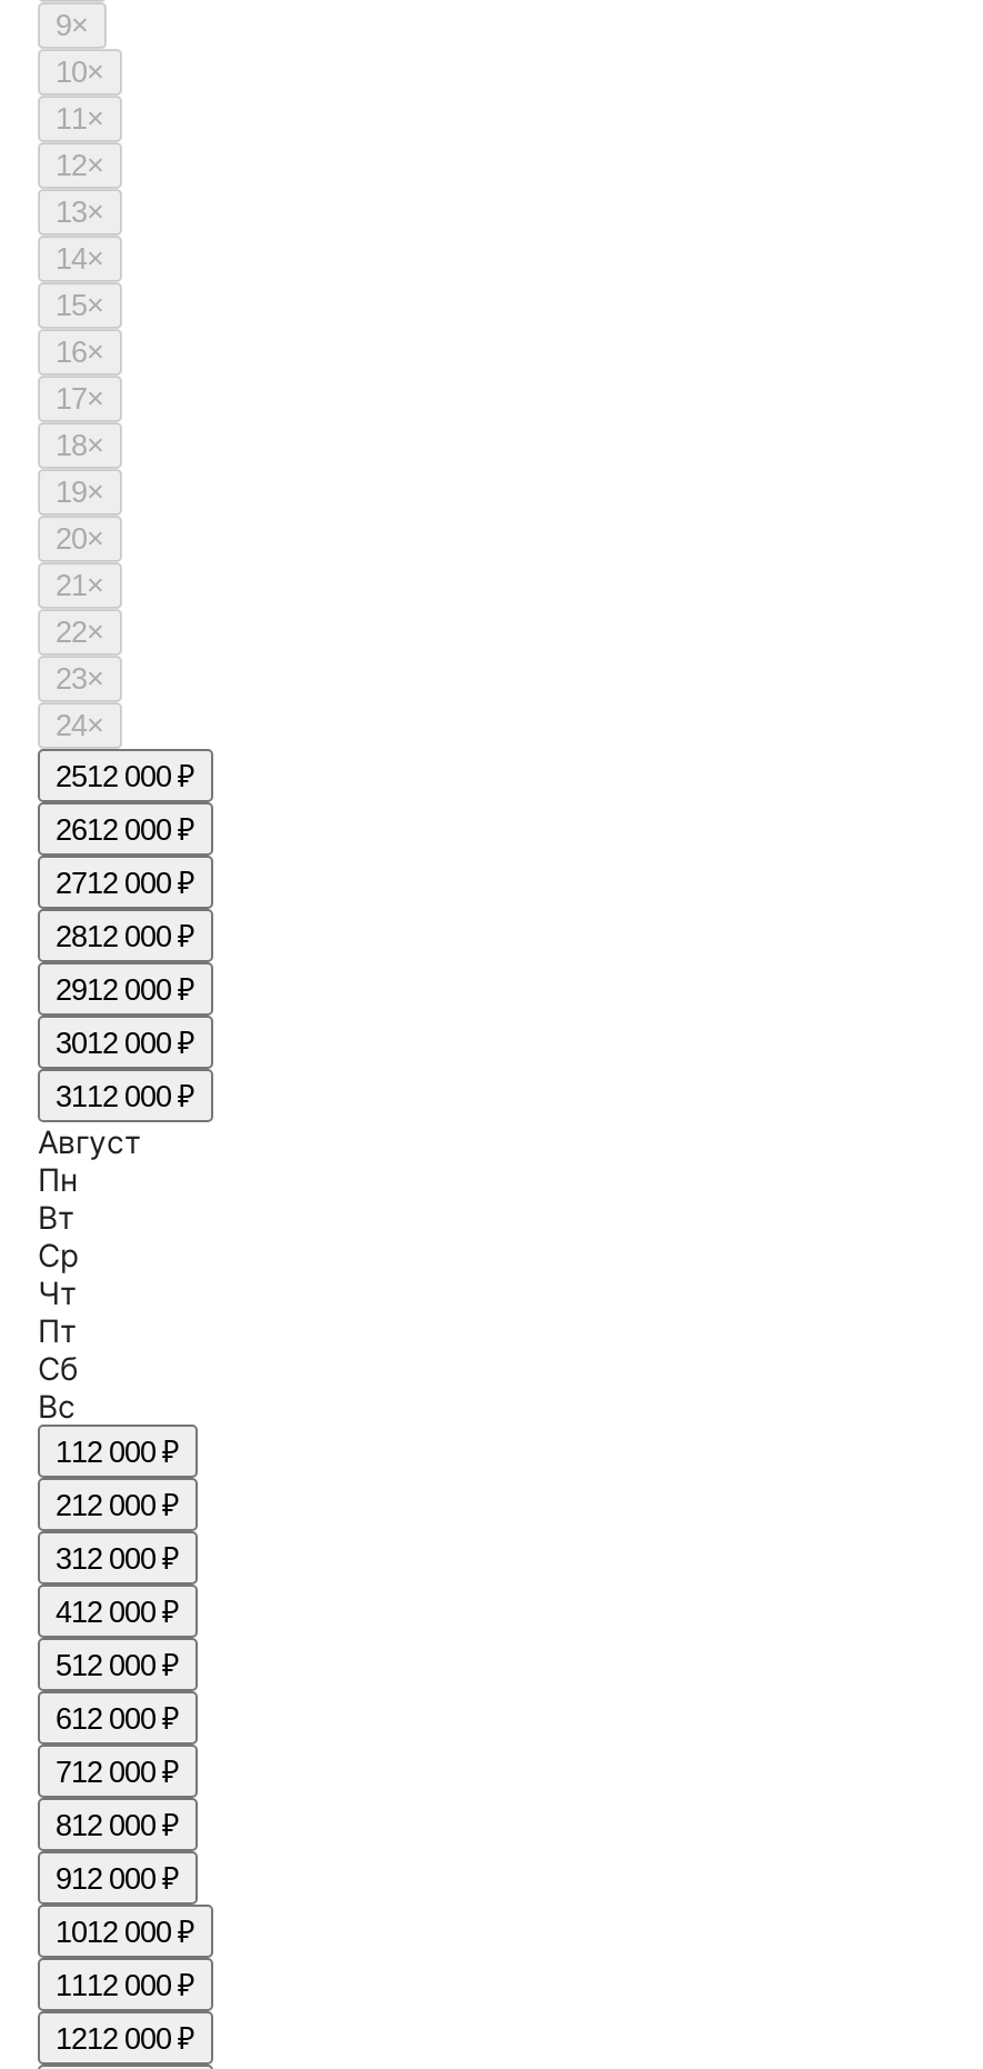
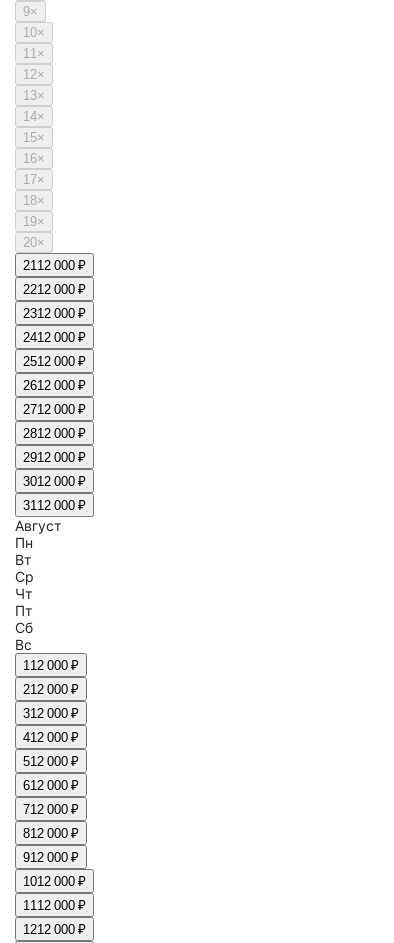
- 21×
- 22×
- 23×
- 24×
+ 2112 000 ₽
+ 2212 000 ₽
+ 2312 000 ₽
+ 2412 000 ₽
